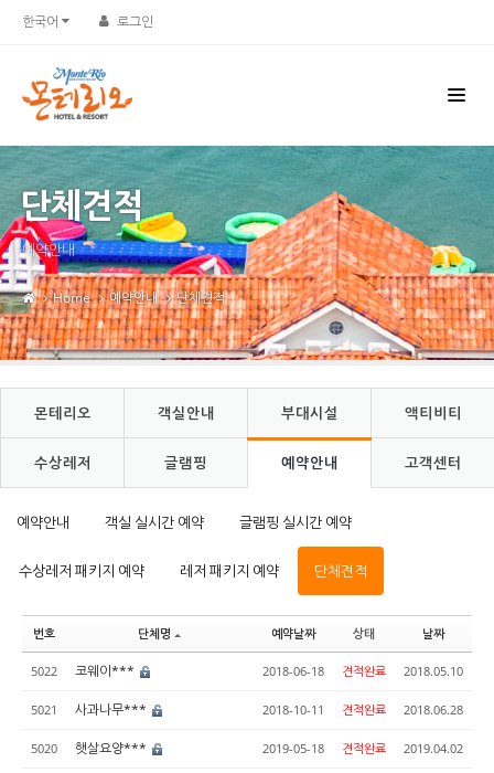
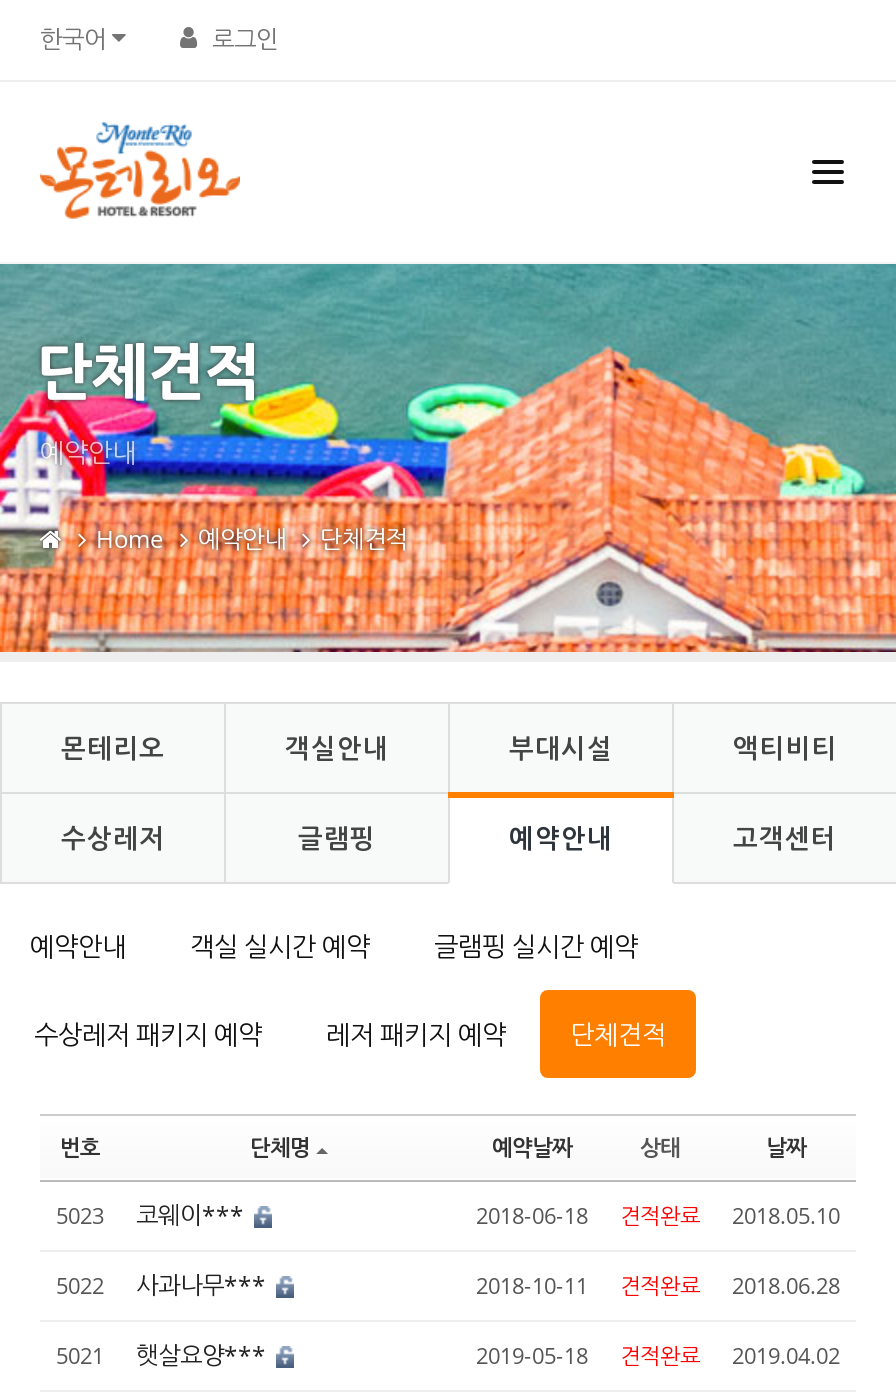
- 5022 코웨이***
+ 5023 코웨이***

- 5021 사과나무***
+ 5022 사과나무***

- 5020 햇살요양***
+ 5021 햇살요양***
